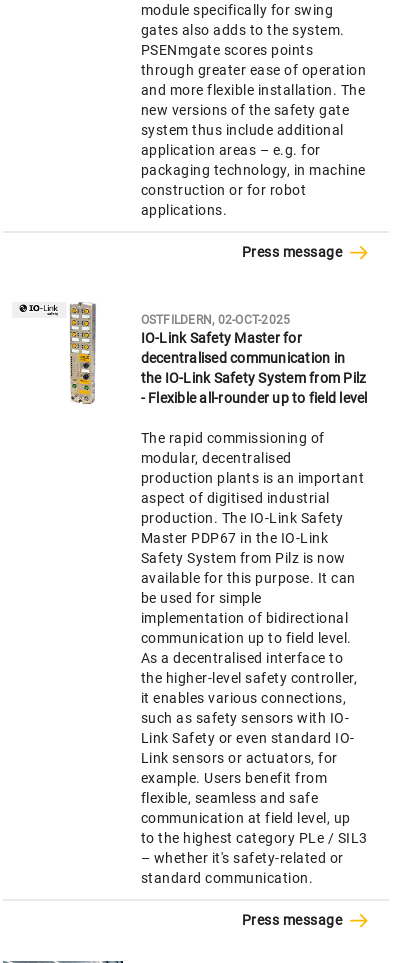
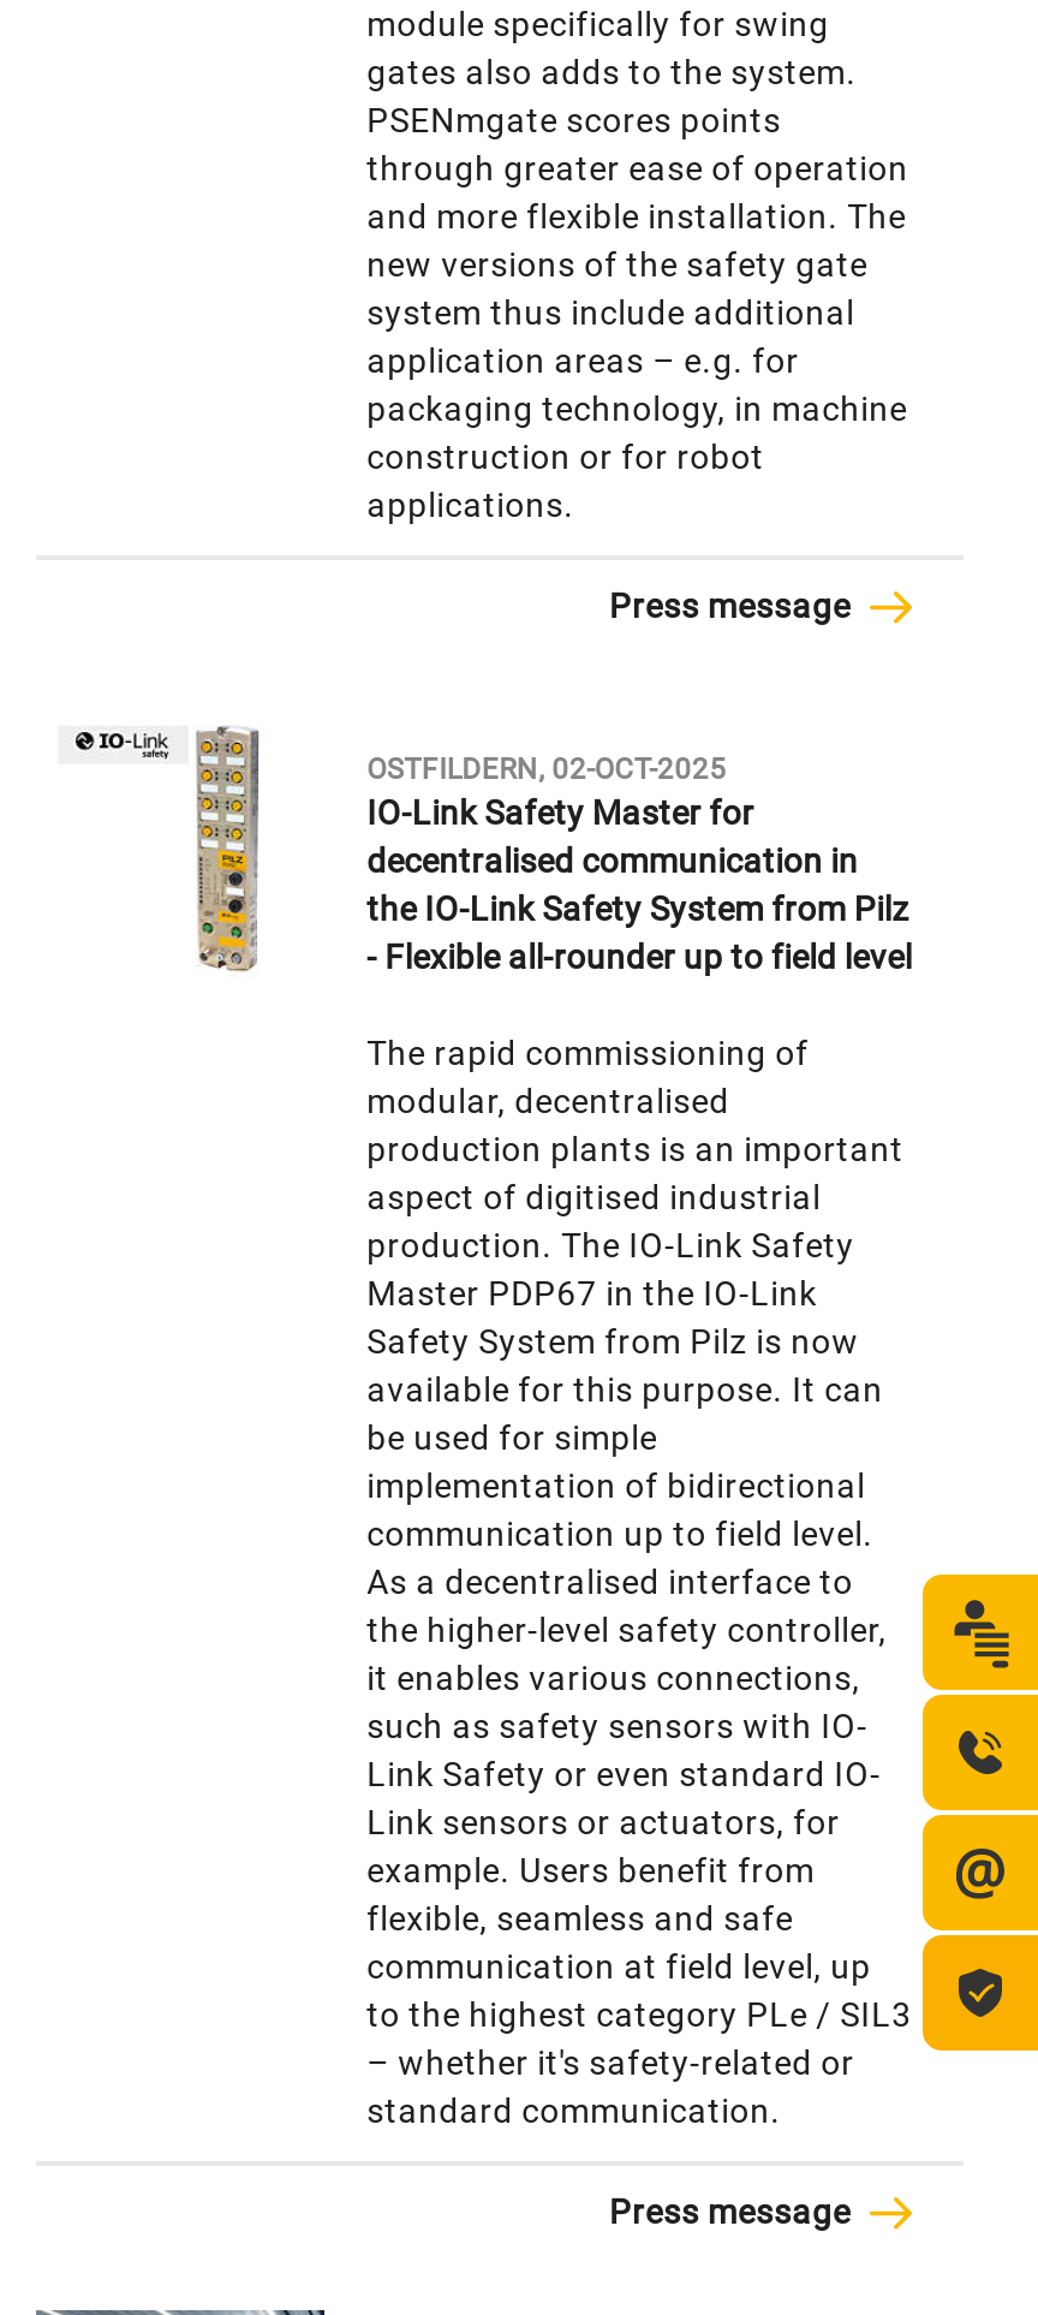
+ [image]
